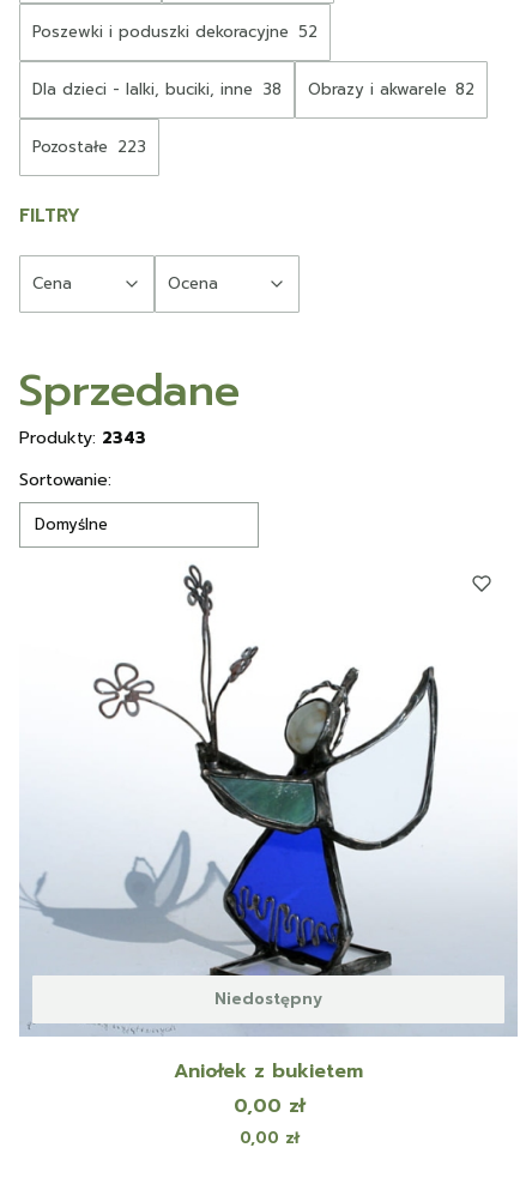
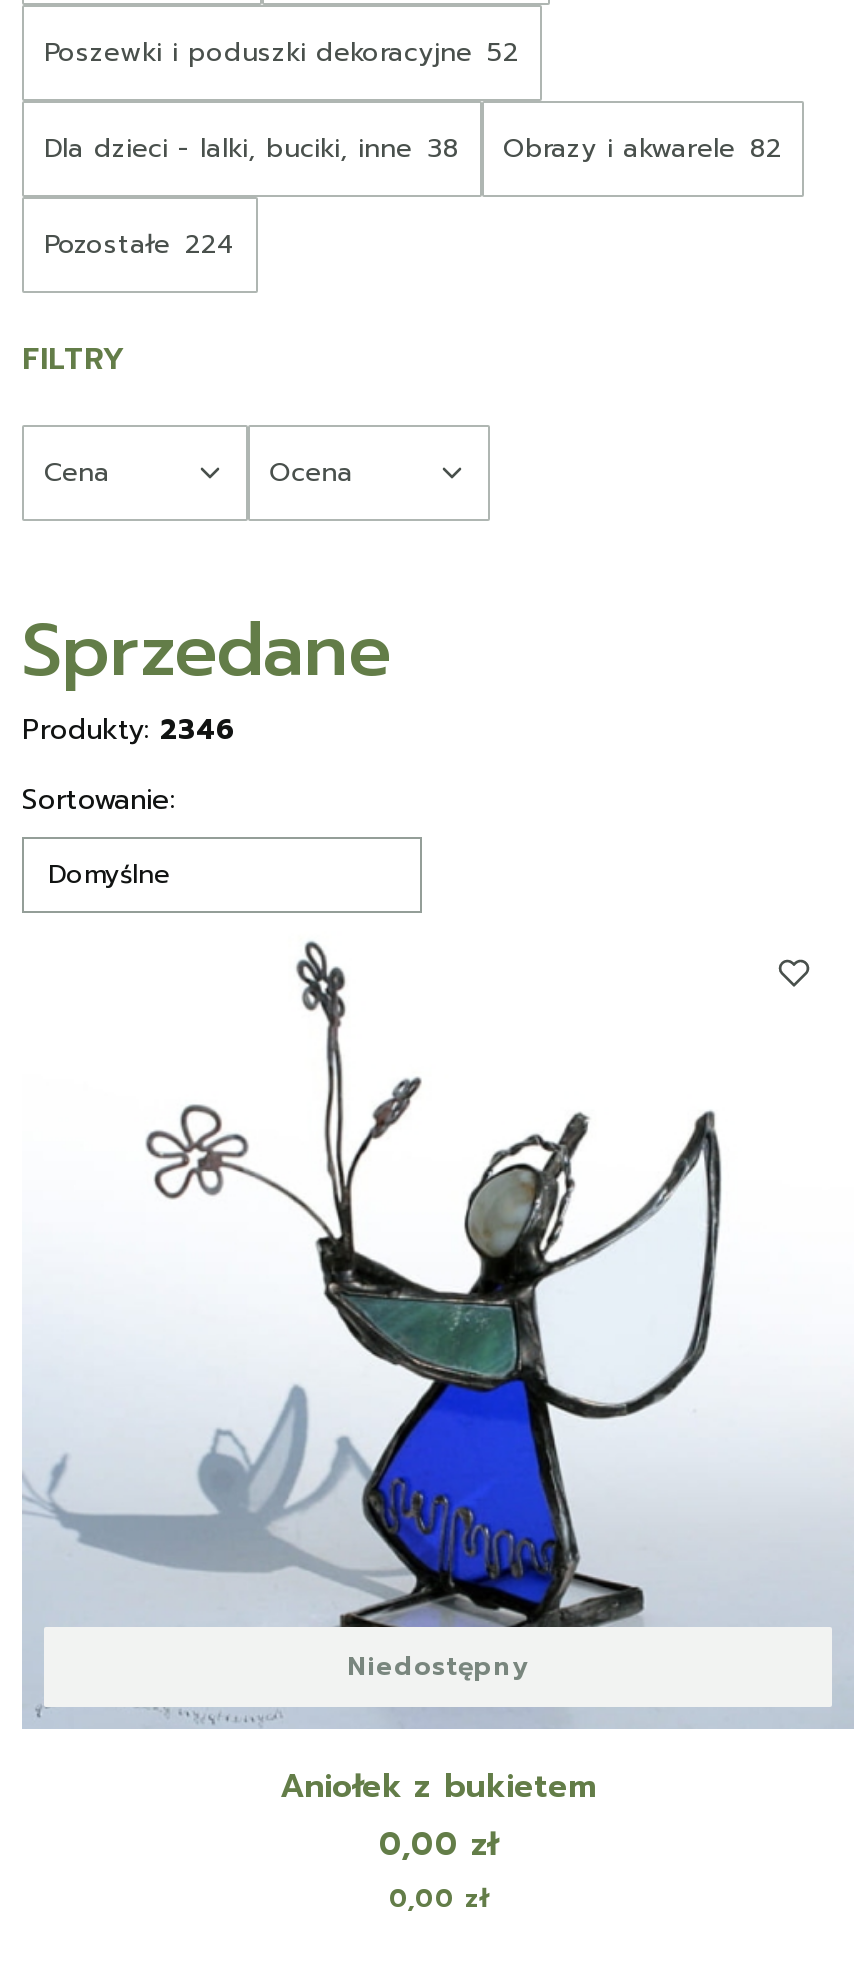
- Pozostałe 223
+ Pozostałe 224

- Produkty: 2343
+ Produkty: 2346
